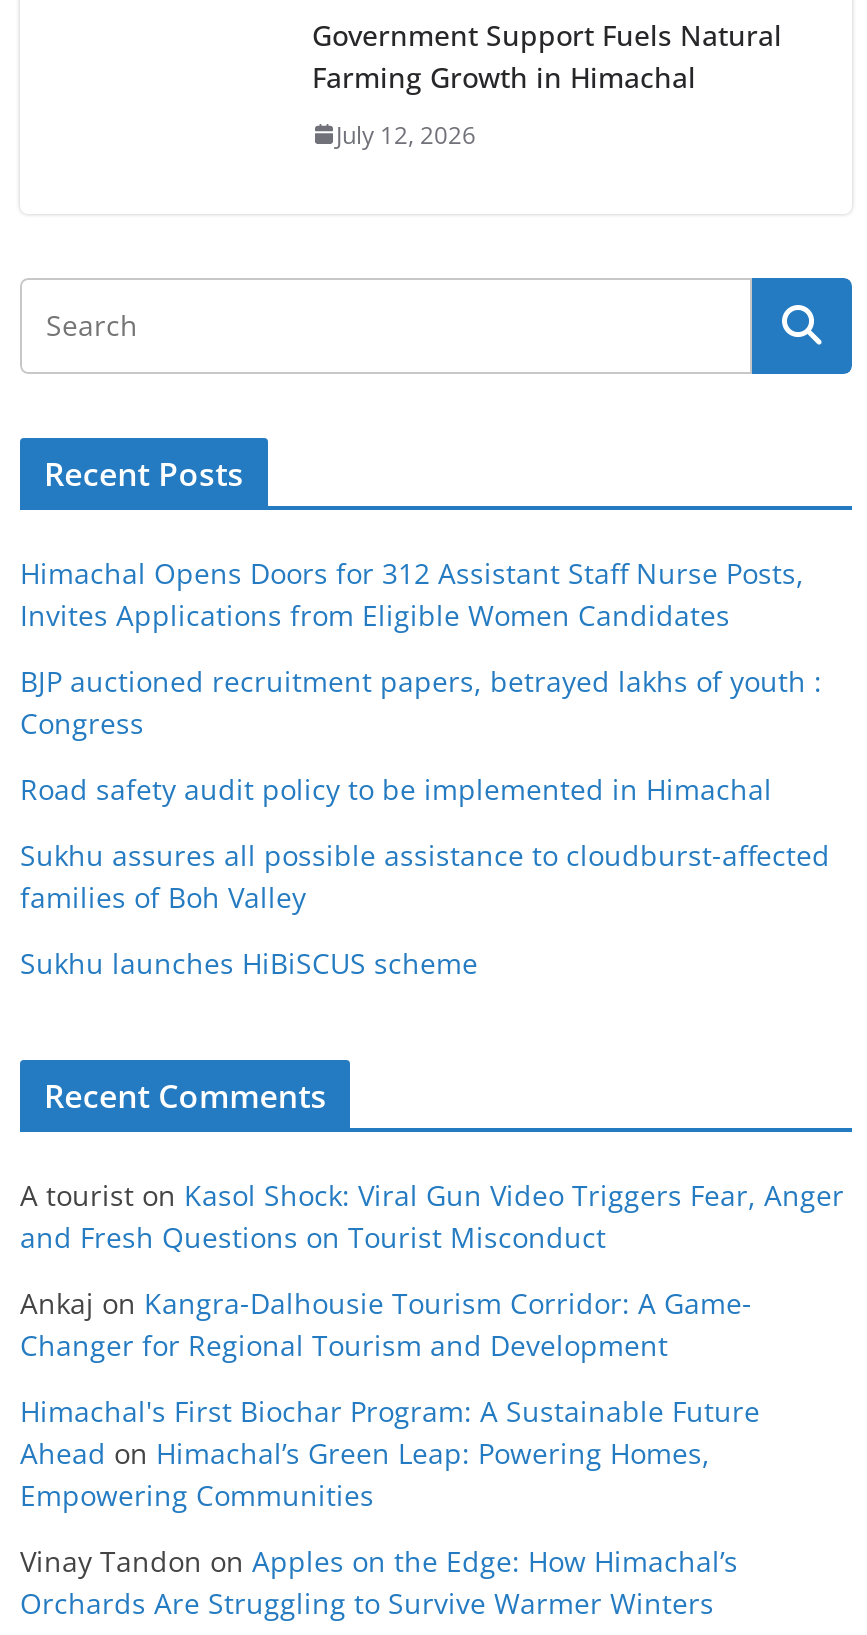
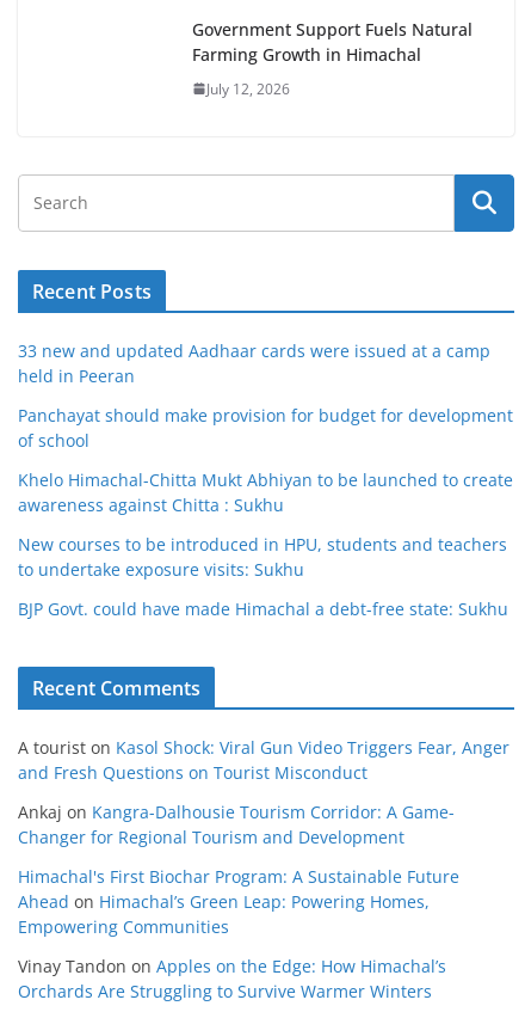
- Himachal Opens Doors for 312 Assistant Staff Nurse Posts,
- Invites Applications from Eligible Women Candidates
+ 33 new and updated Aadhaar cards were issued at a camp
+ held in Peeran

- BJP auctioned recruitment papers, betrayed lakhs of youth :
- Congress
+ Panchayat should make provision for budget for development
+ of school

- Road safety audit policy to be implemented in Himachal
+ Khelo Himachal-Chitta Mukt Abhiyan to be launched to create
+ awareness against Chitta : Sukhu

- Sukhu assures all possible assistance to cloudburst-affected
- families of Boh Valley
+ New courses to be introduced in HPU, students and teachers
+ to undertake exposure visits: Sukhu

- Sukhu launches HiBiSCUS scheme
+ BJP Govt. could have made Himachal a debt-free state: Sukhu
